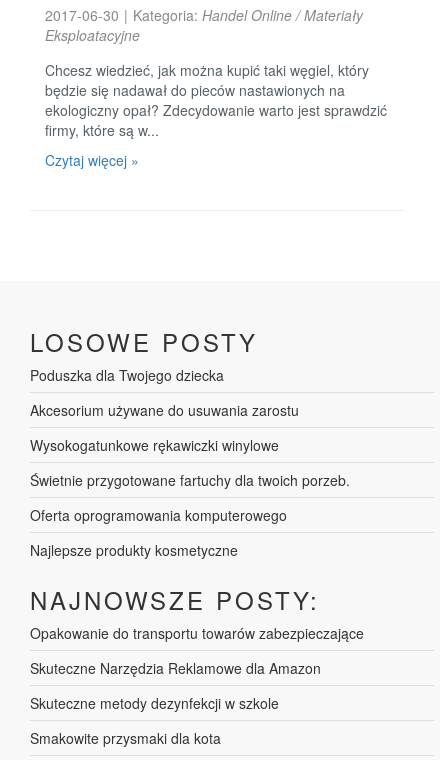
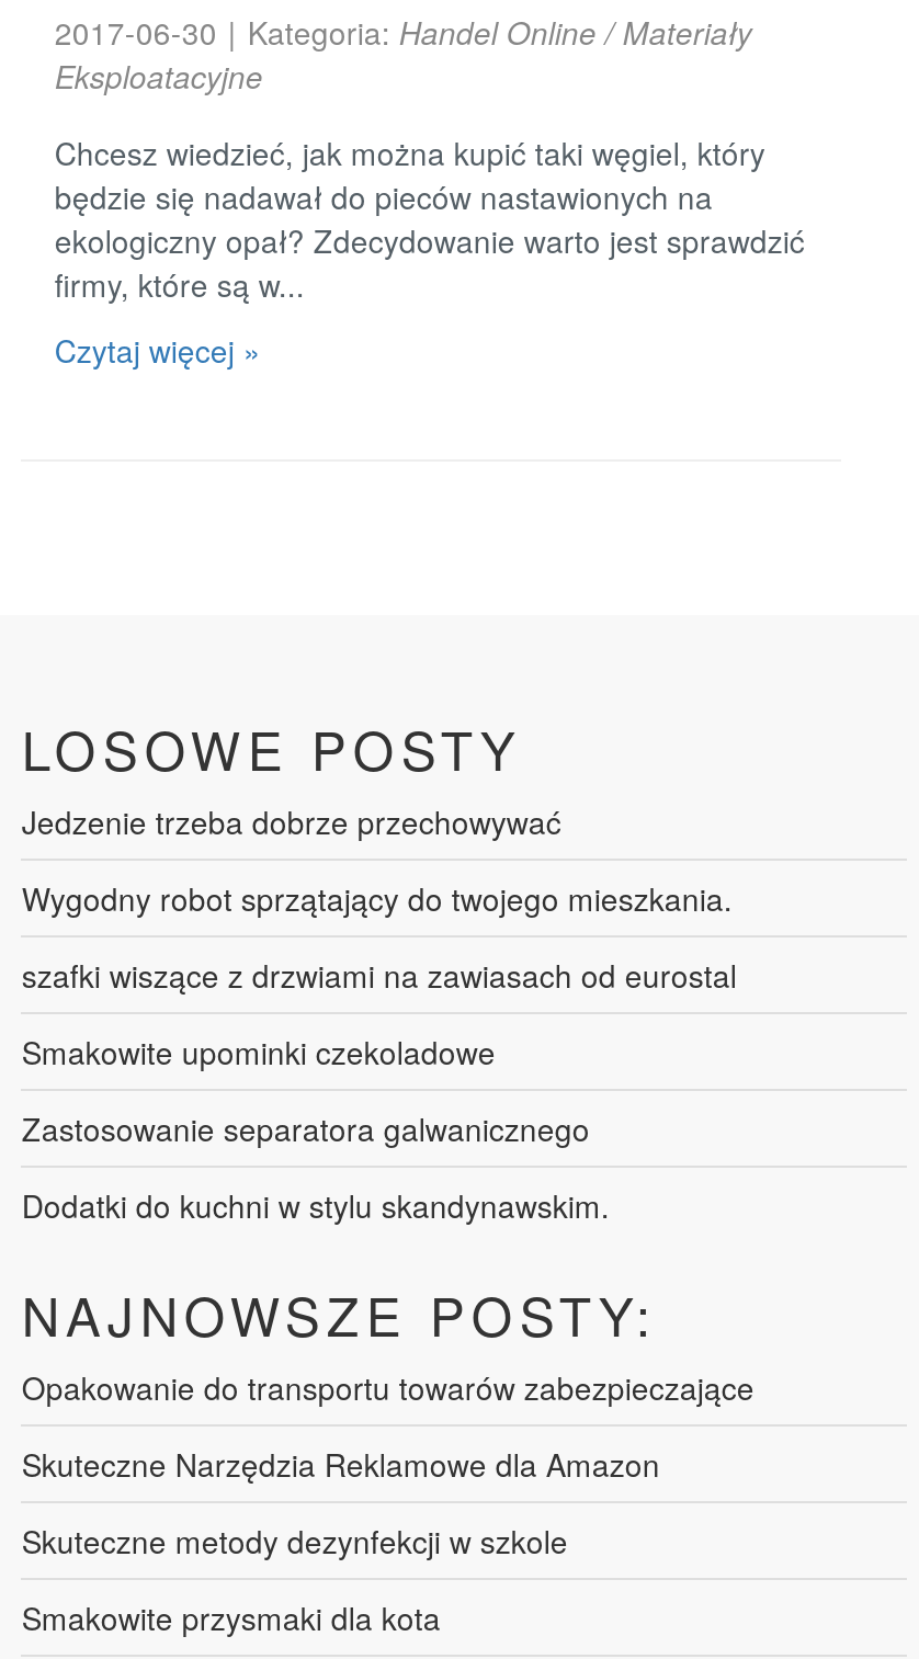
- Poduszka dla Twojego dziecka
+ Jedzenie trzeba dobrze przechowywać

- Akcesorium używane do usuwania zarostu
+ Wygodny robot sprzątający do twojego mieszkania.

- Wysokogatunkowe rękawiczki winylowe
+ szafki wiszące z drzwiami na zawiasach od eurostal

- Świetnie przygotowane fartuchy dla twoich porzeb.
+ Smakowite upominki czekoladowe

- Oferta oprogramowania komputerowego
+ Zastosowanie separatora galwanicznego

- Najlepsze produkty kosmetyczne
+ Dodatki do kuchni w stylu skandynawskim.
